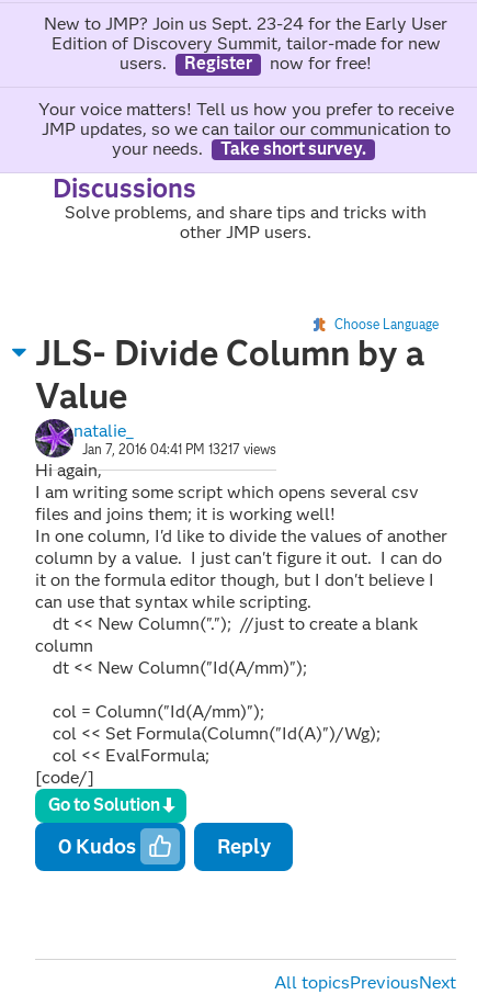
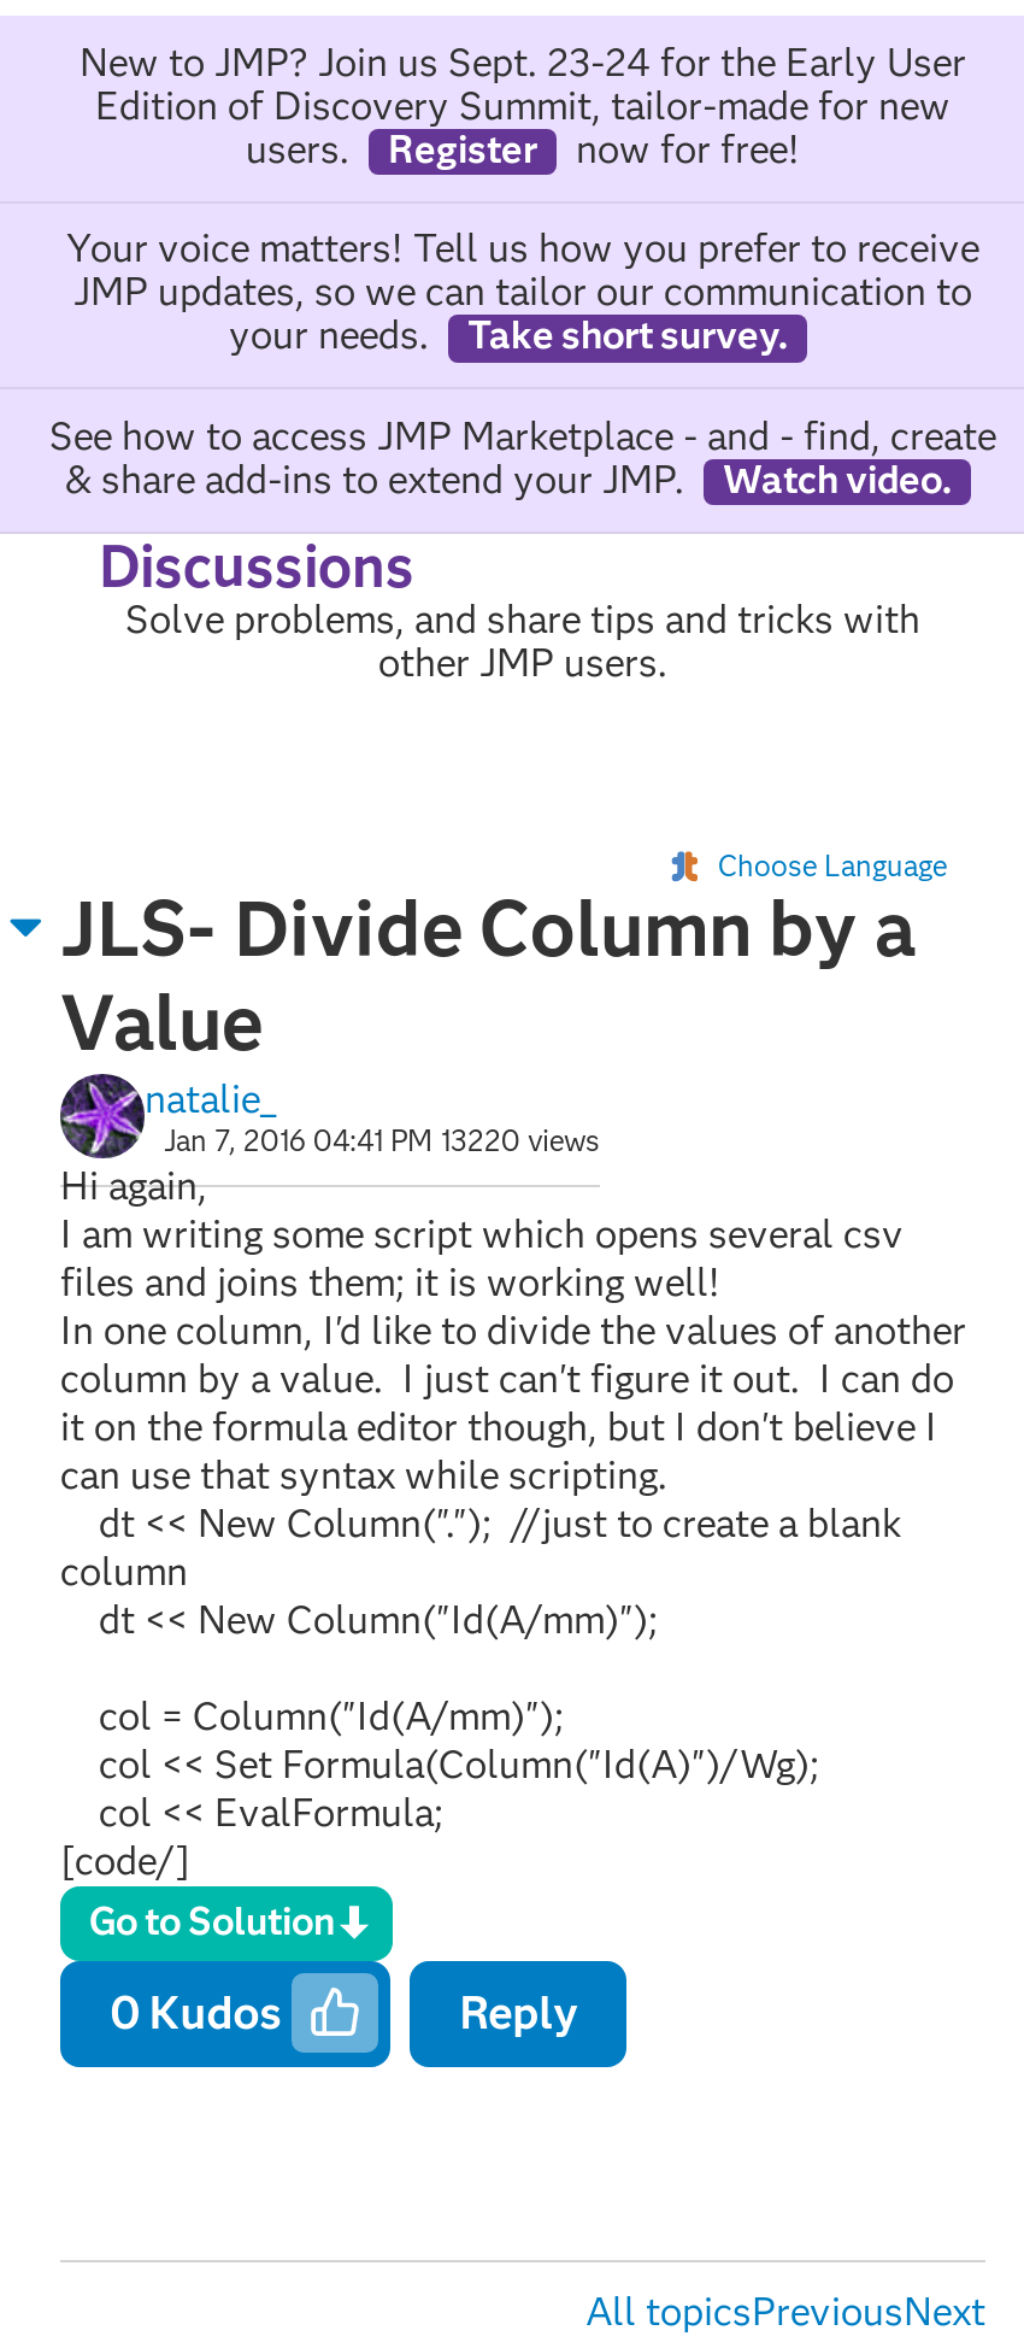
+ See how to access JMP Marketplace - and - find, create
+ & share add-ins to extend your JMP.
+ Watch video.

- Jan 7, 2016 04:41 PM 13217 views
+ Jan 7, 2016 04:41 PM 13220 views
